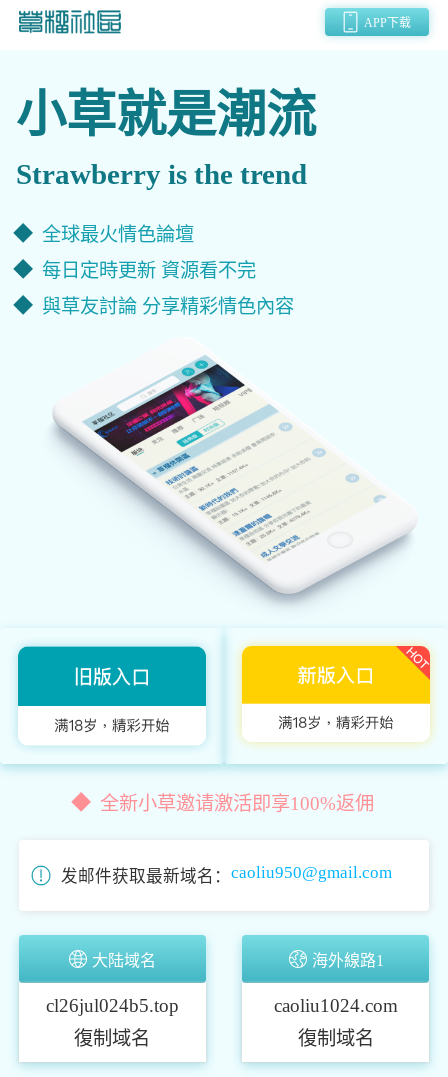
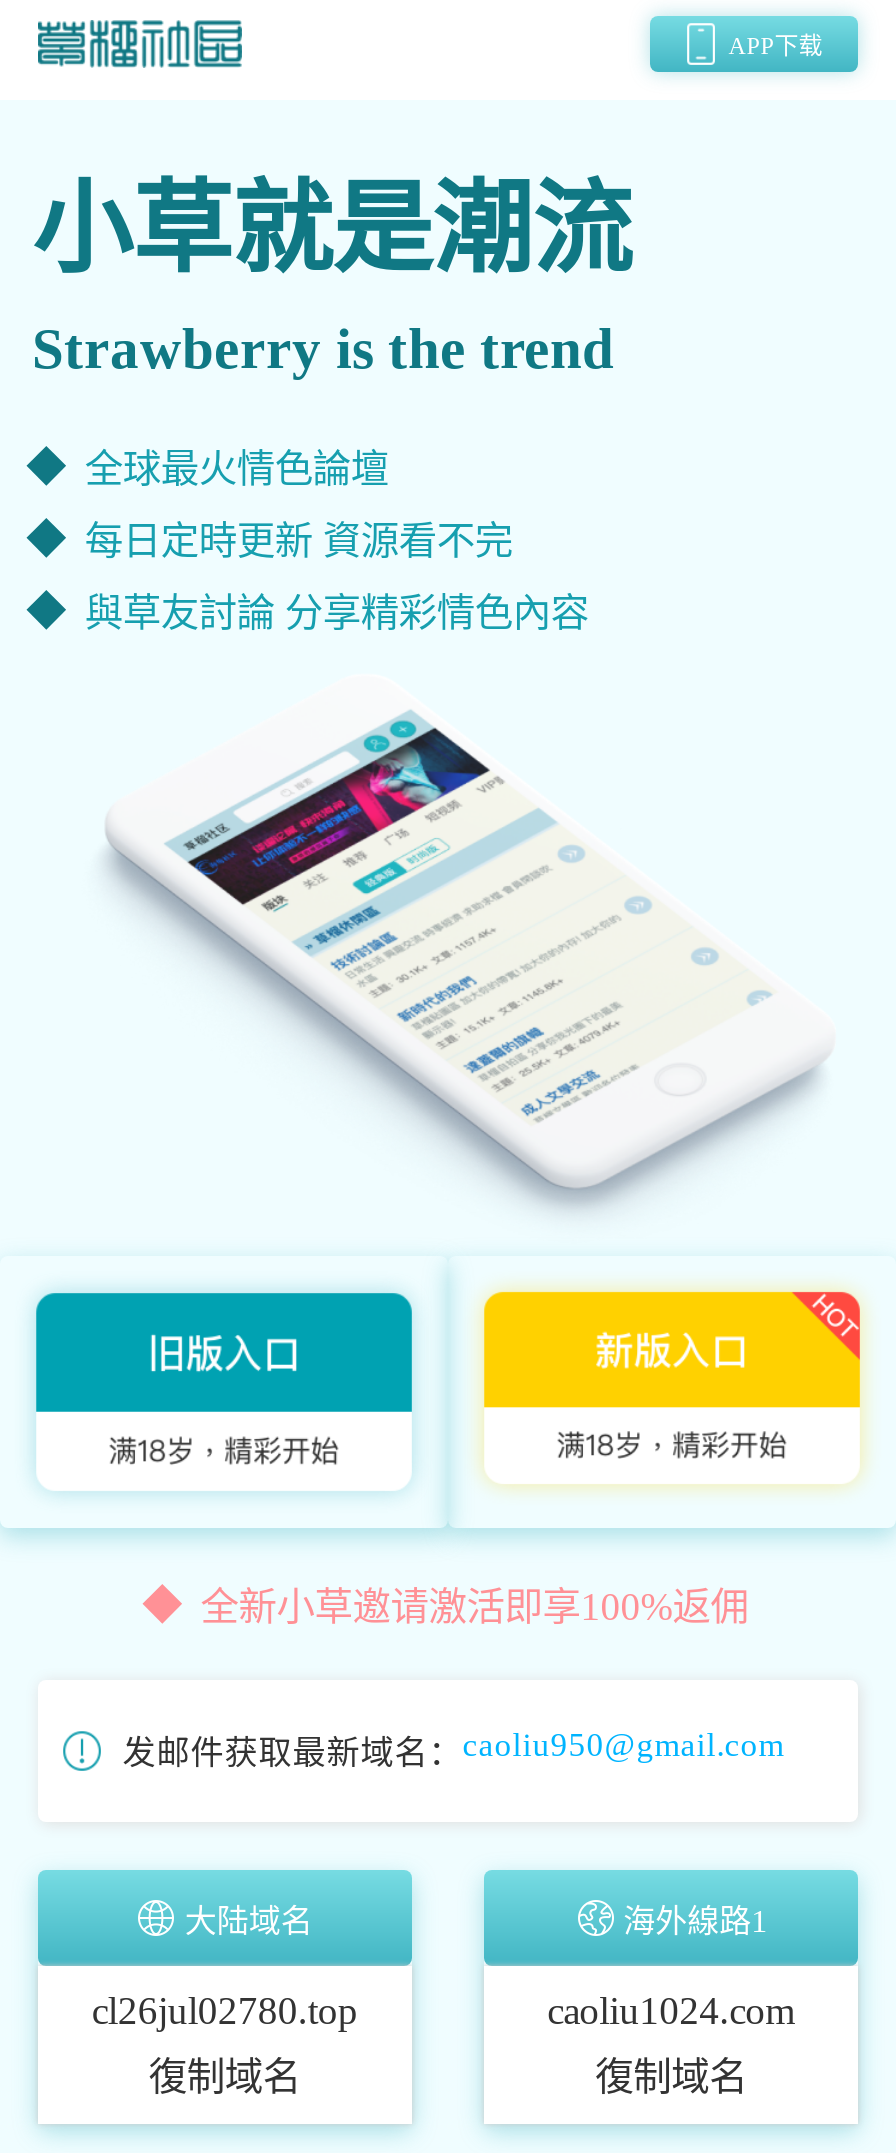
- cl26jul024b5.top
+ cl26jul02780.top
